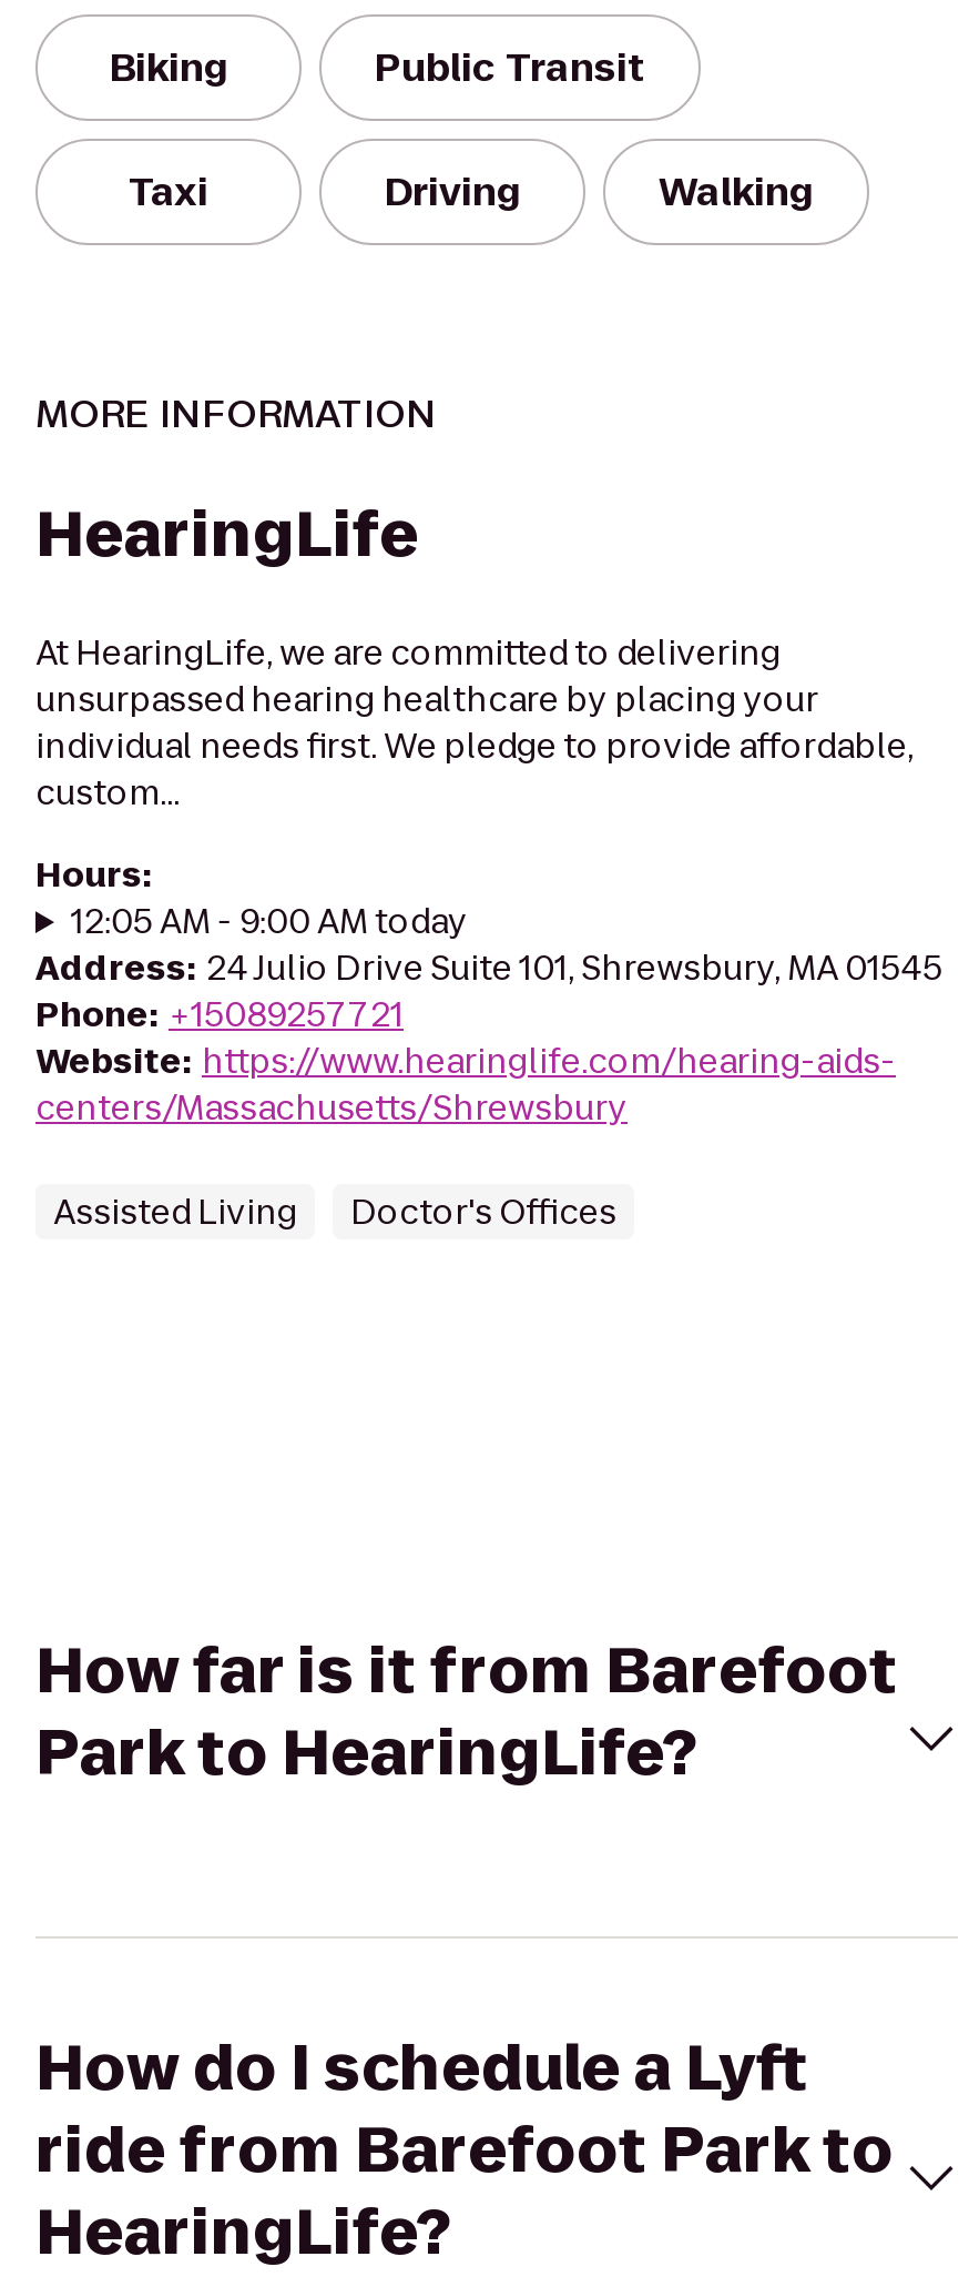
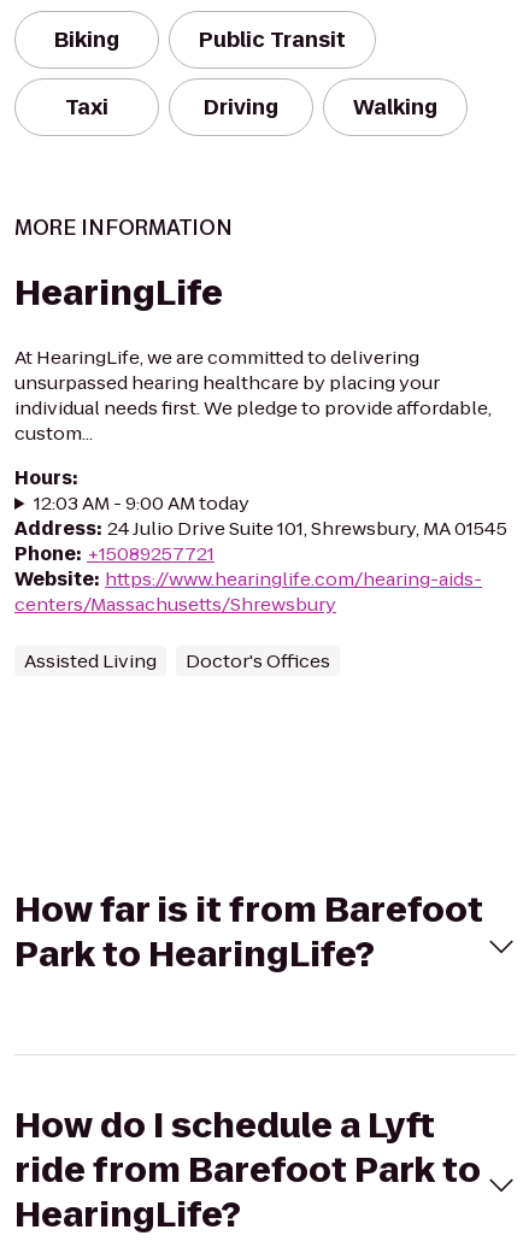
- 12:05 AM - 9:00 AM today
+ 12:03 AM - 9:00 AM today
